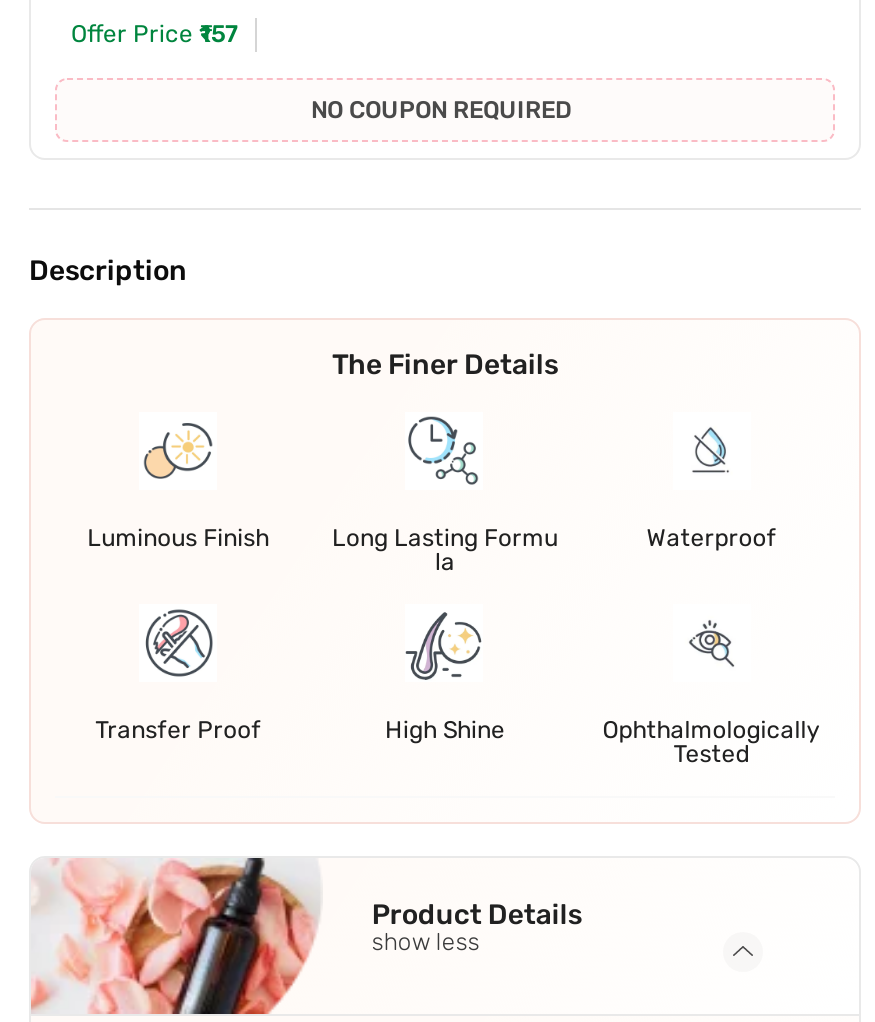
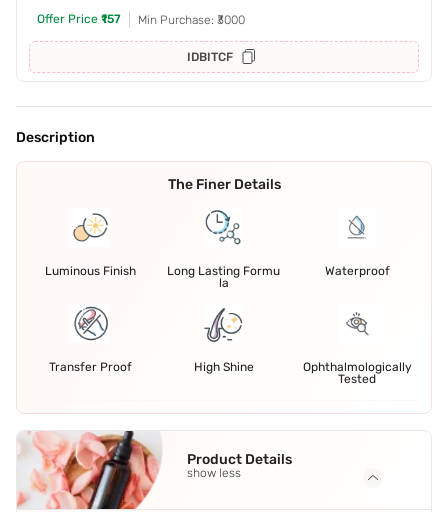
- NO COUPON REQUIRED
+ Min Purchase: ₹3000
+ IDBITCF
